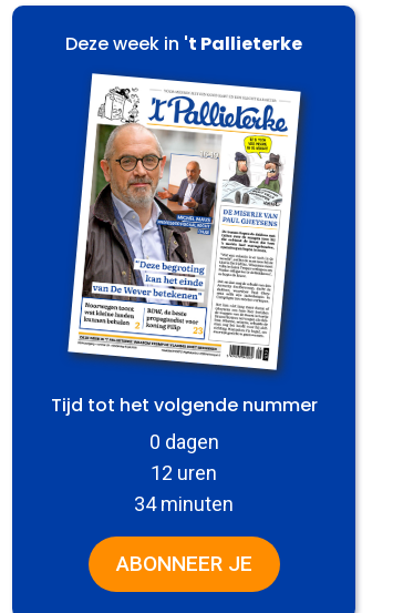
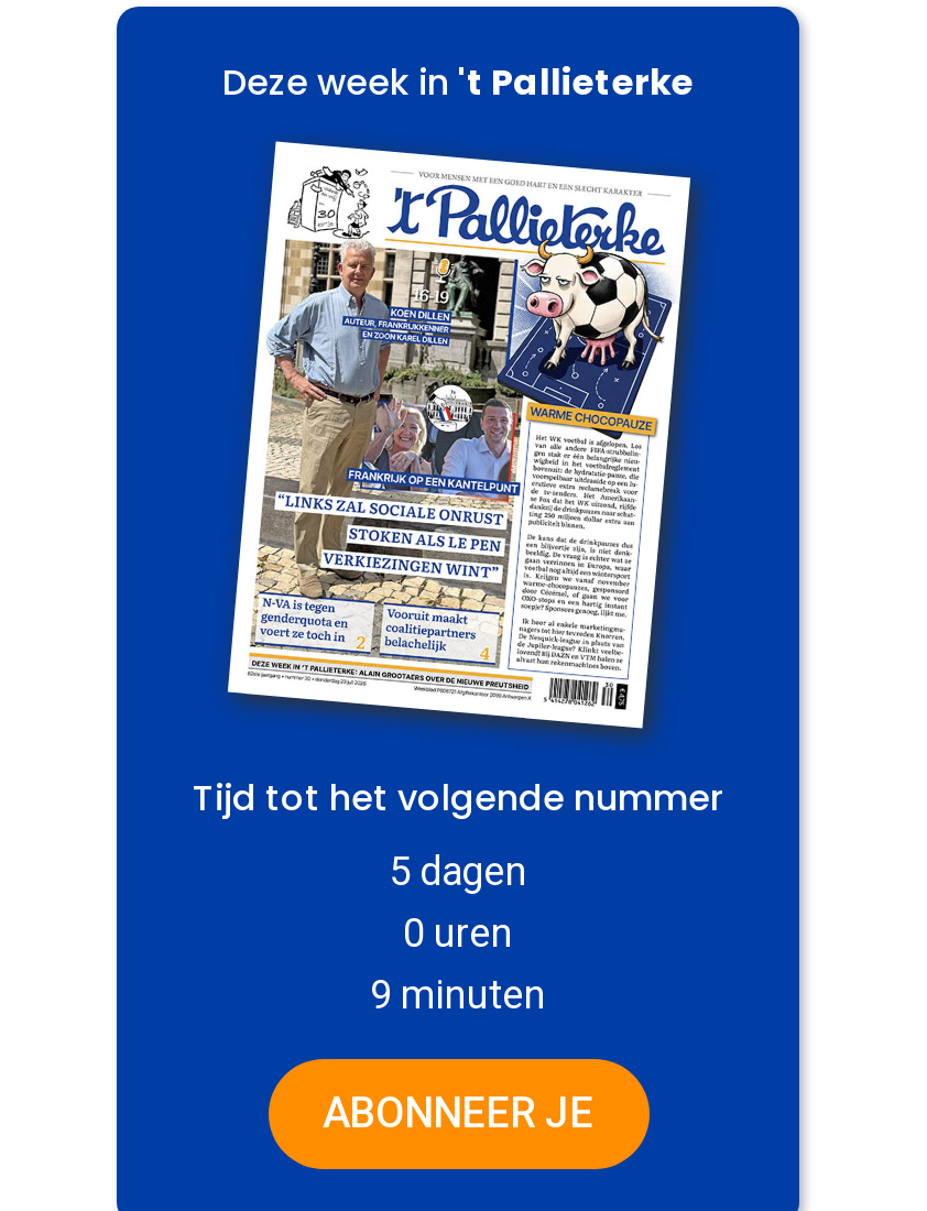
- [image]
+ [image]

- 0 dagen
+ 5 dagen

- 12 uren
+ 0 uren

- 34 minuten
+ 9 minuten
